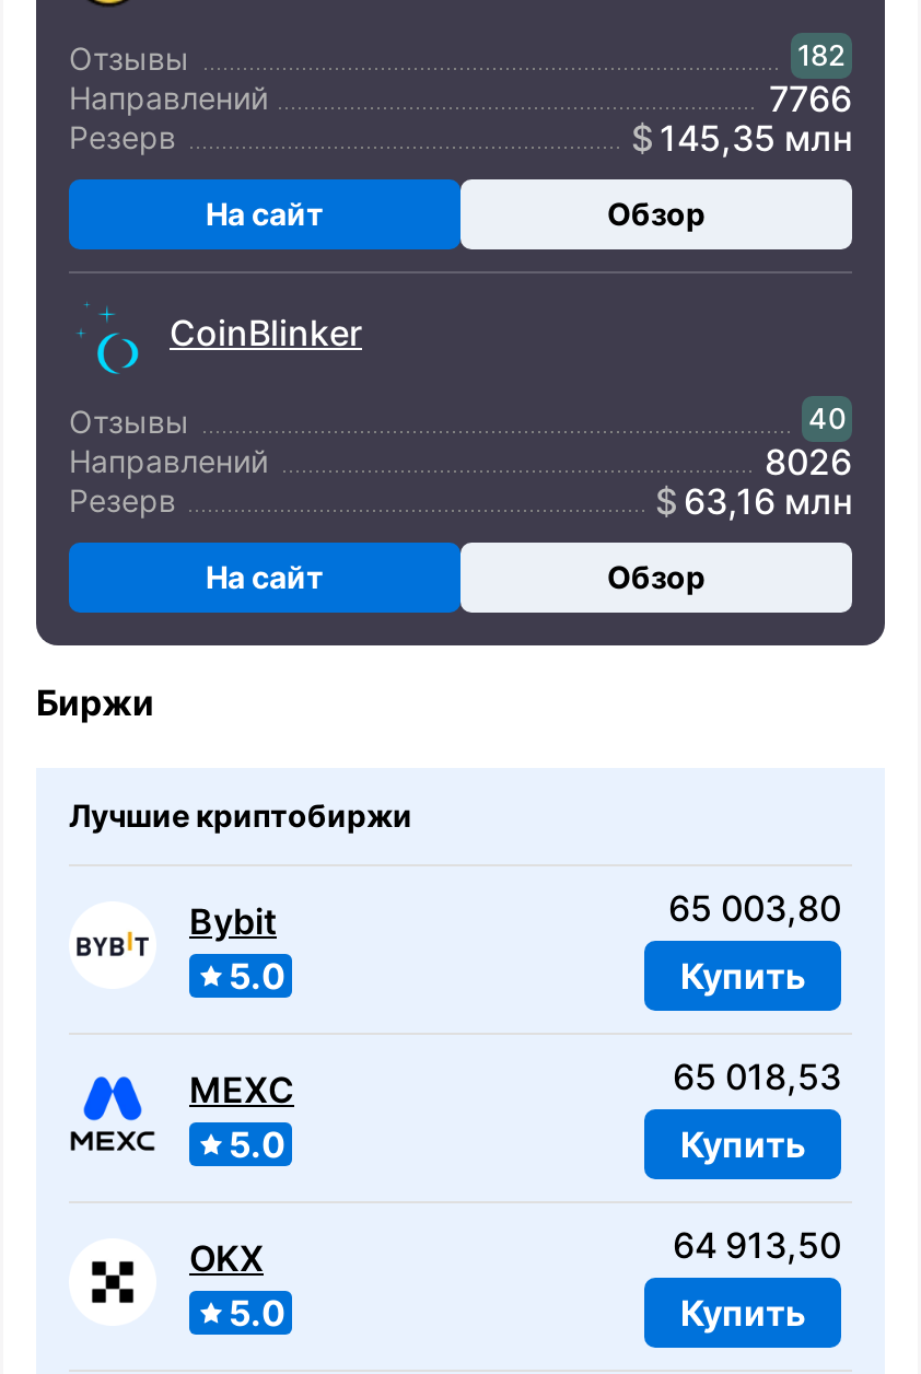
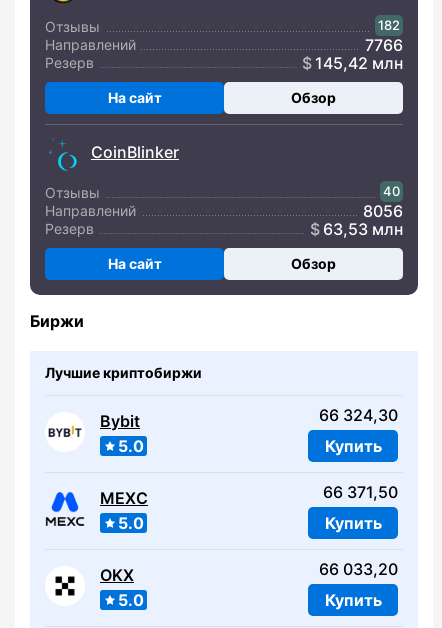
- 145,35 млн
+ 145,42 млн

- 8026
+ 8056

- 63,16 млн
+ 63,53 млн

- 65 003,80
+ 66 324,30

- 65 018,53
+ 66 371,50

- 64 913,50
+ 66 033,20
